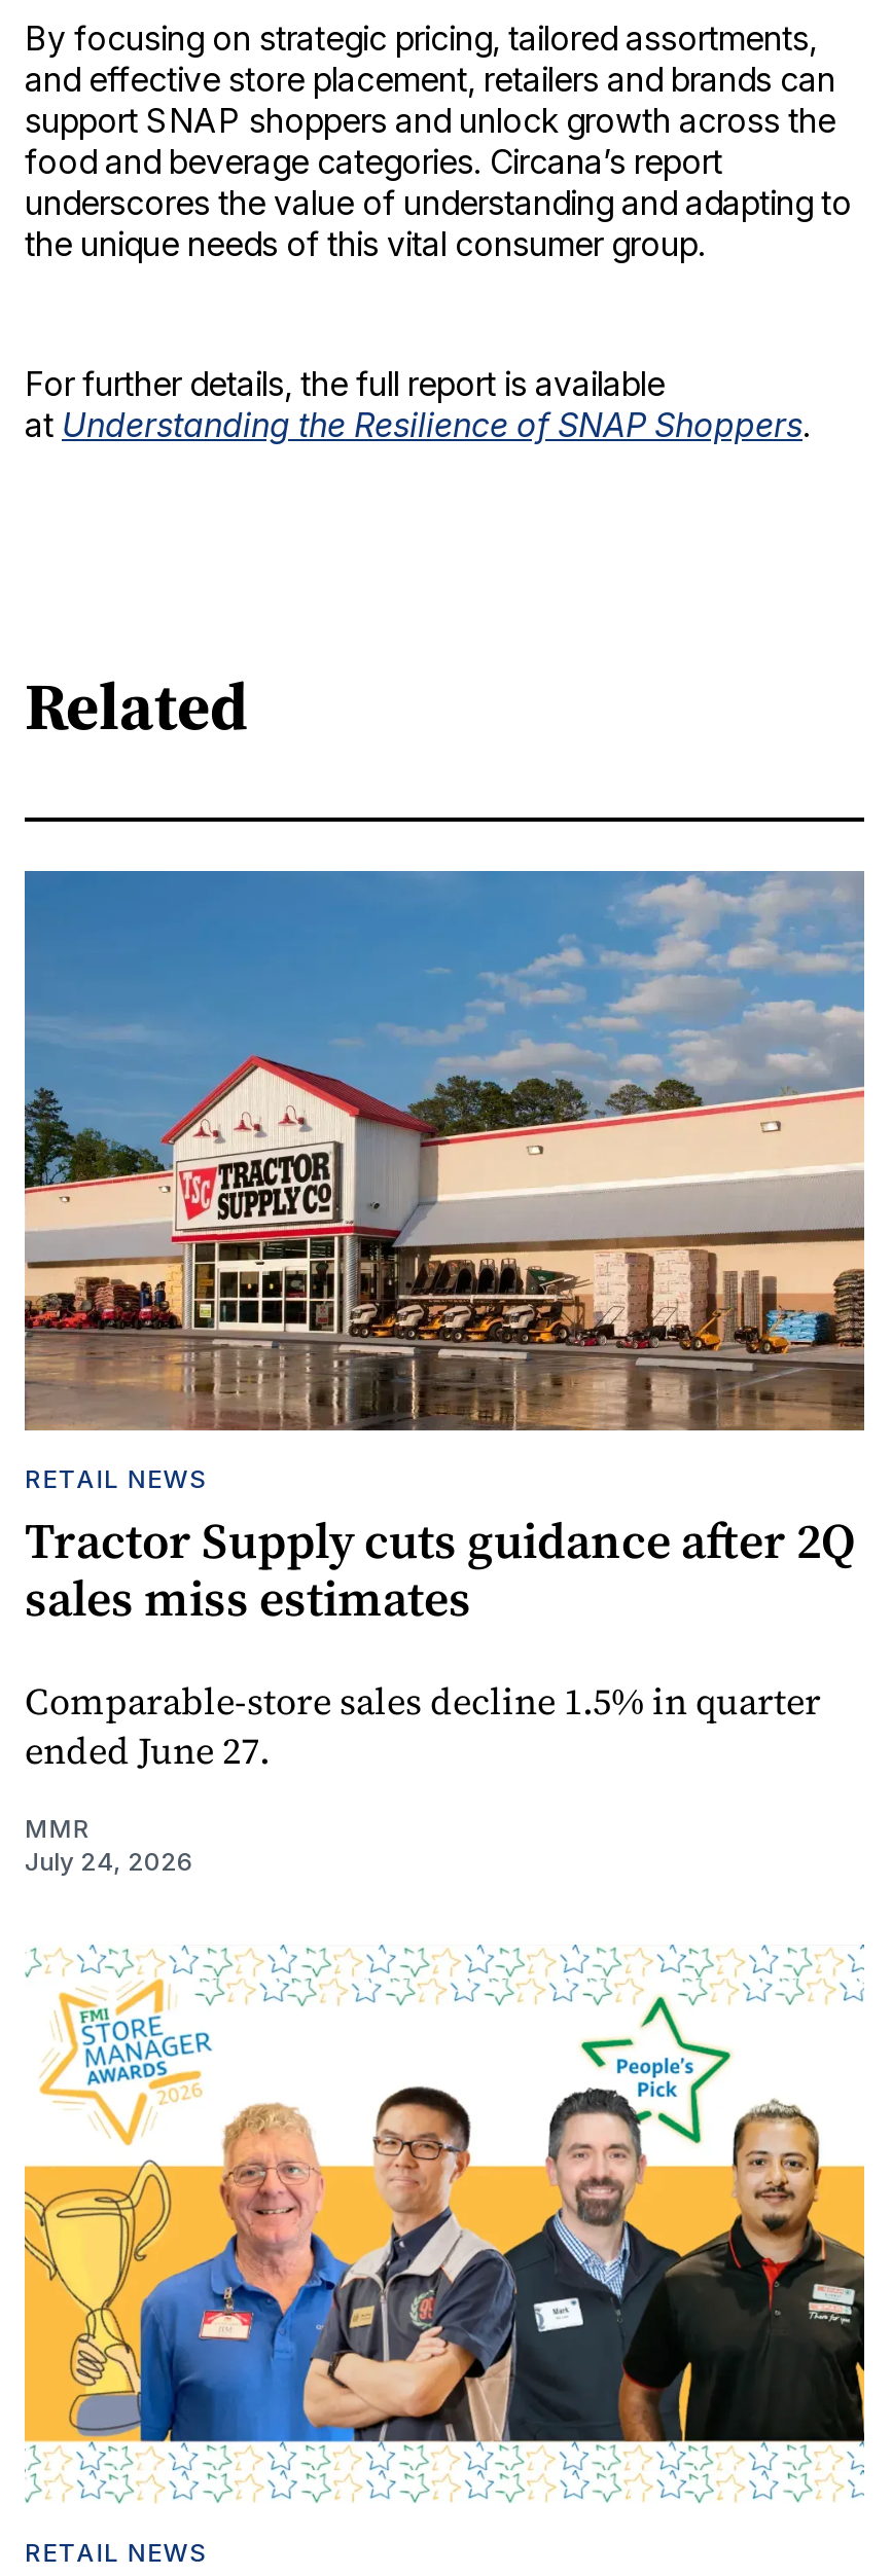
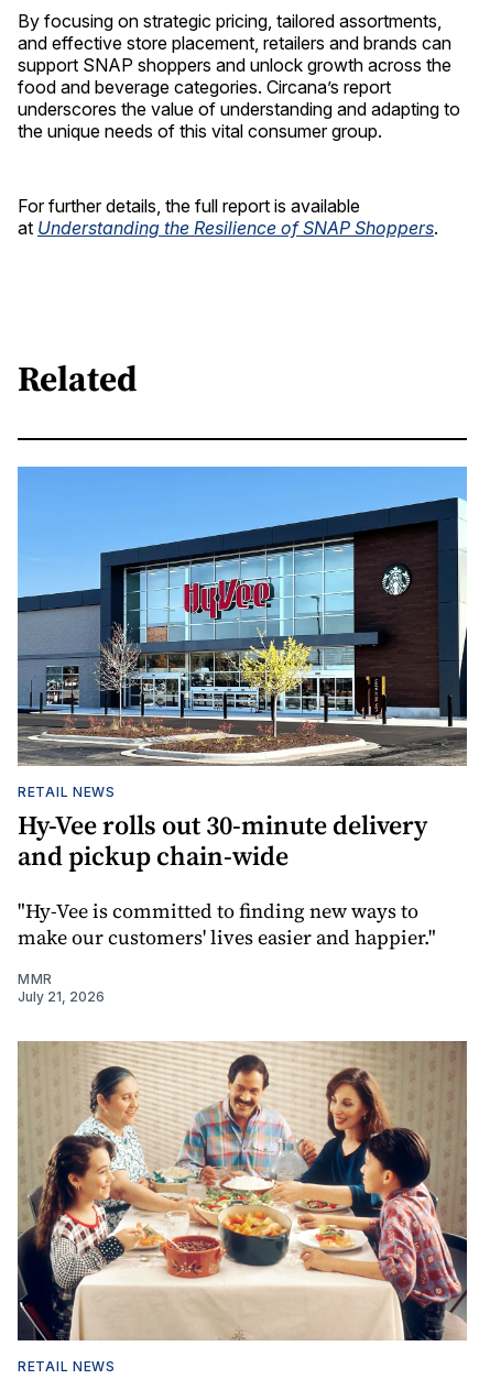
- [image]
- Tractor Supply cuts guidance after 2Q
- sales miss estimates
+ [image]
+ Hy-Vee rolls out 30-minute delivery
+ and pickup chain-wide

- Comparable-store sales decline 1.5% in quarter
- ended June 27.
+ "Hy-Vee is committed to finding new ways to
+ make our customers' lives easier and happier."

- July 24, 2026
+ July 21, 2026

- [image]
+ [image]
